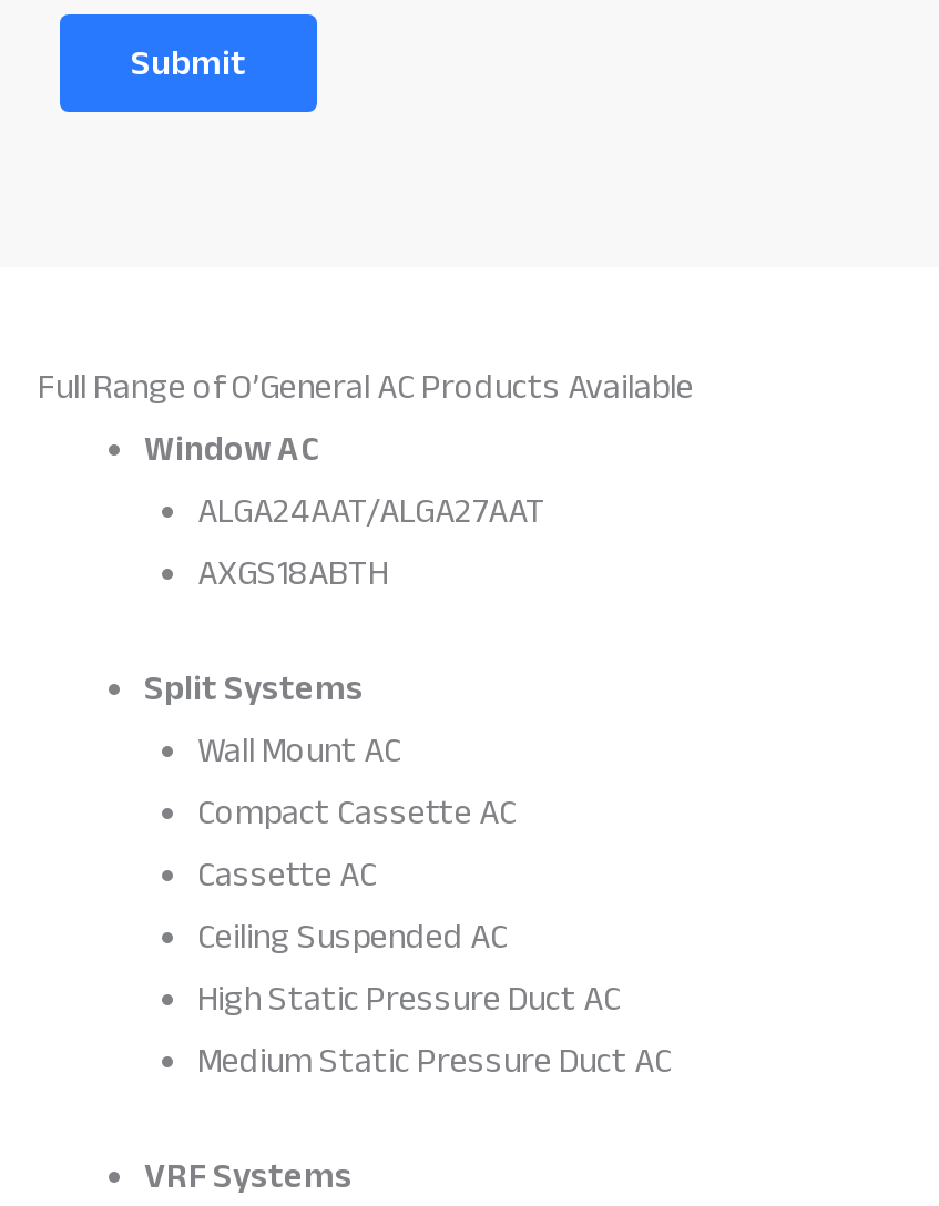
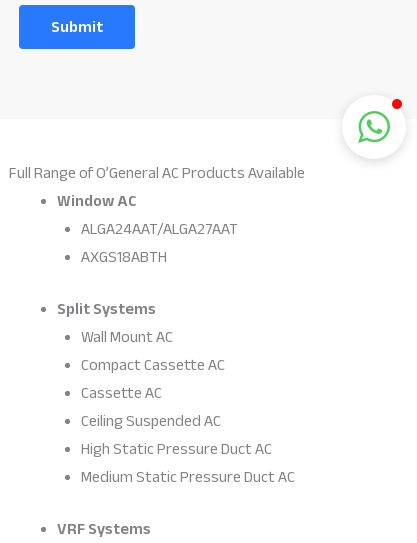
+ [image]
